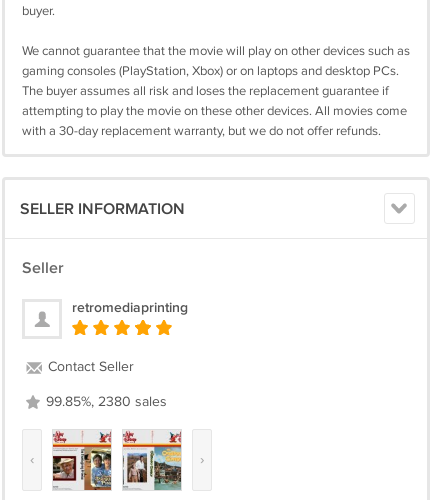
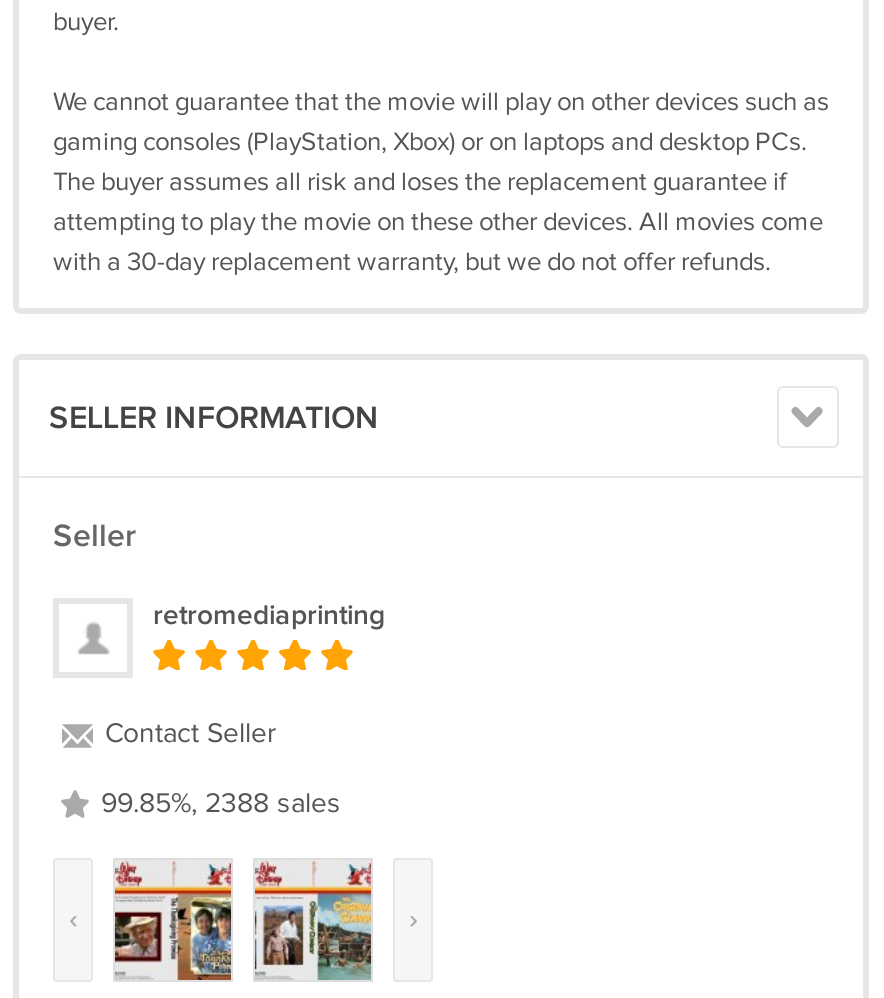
- 99.85%, 2380 sales
+ 99.85%, 2388 sales
